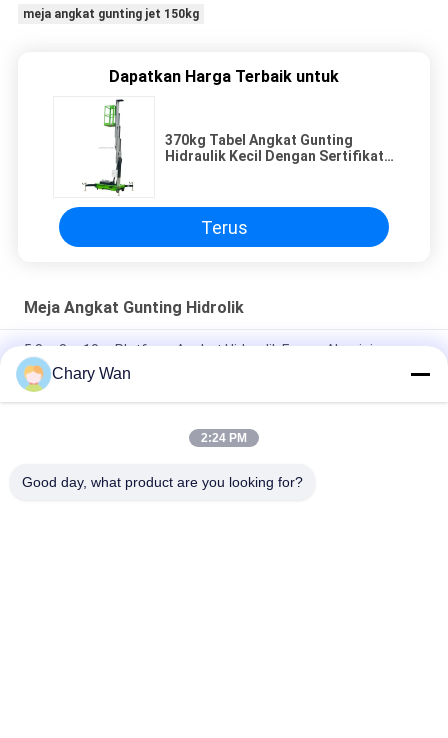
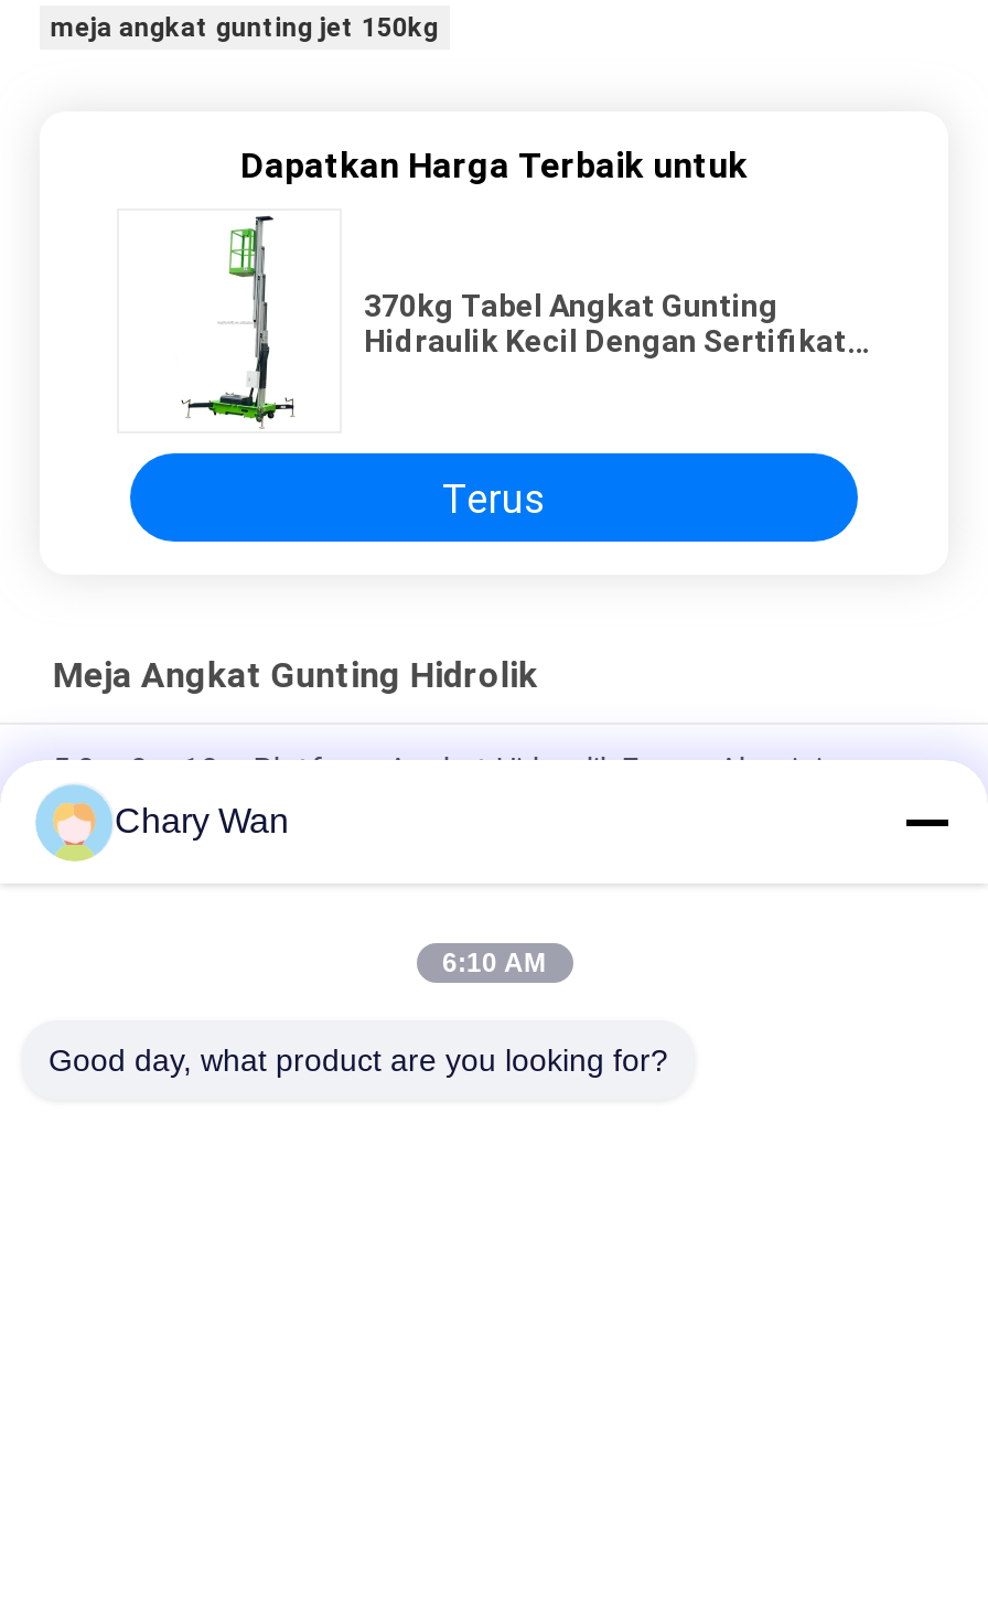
- 2:24 PM
+ 6:10 AM
